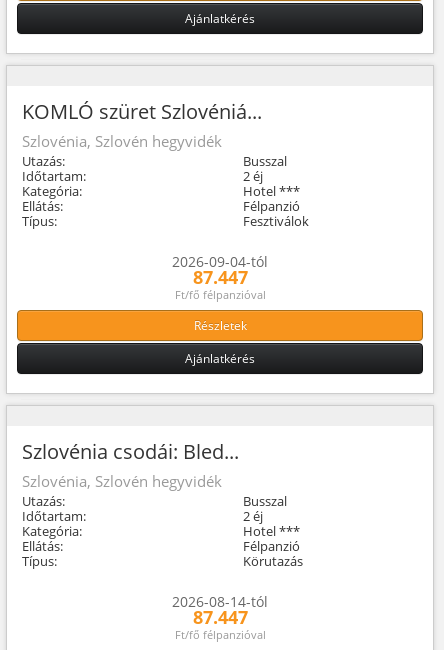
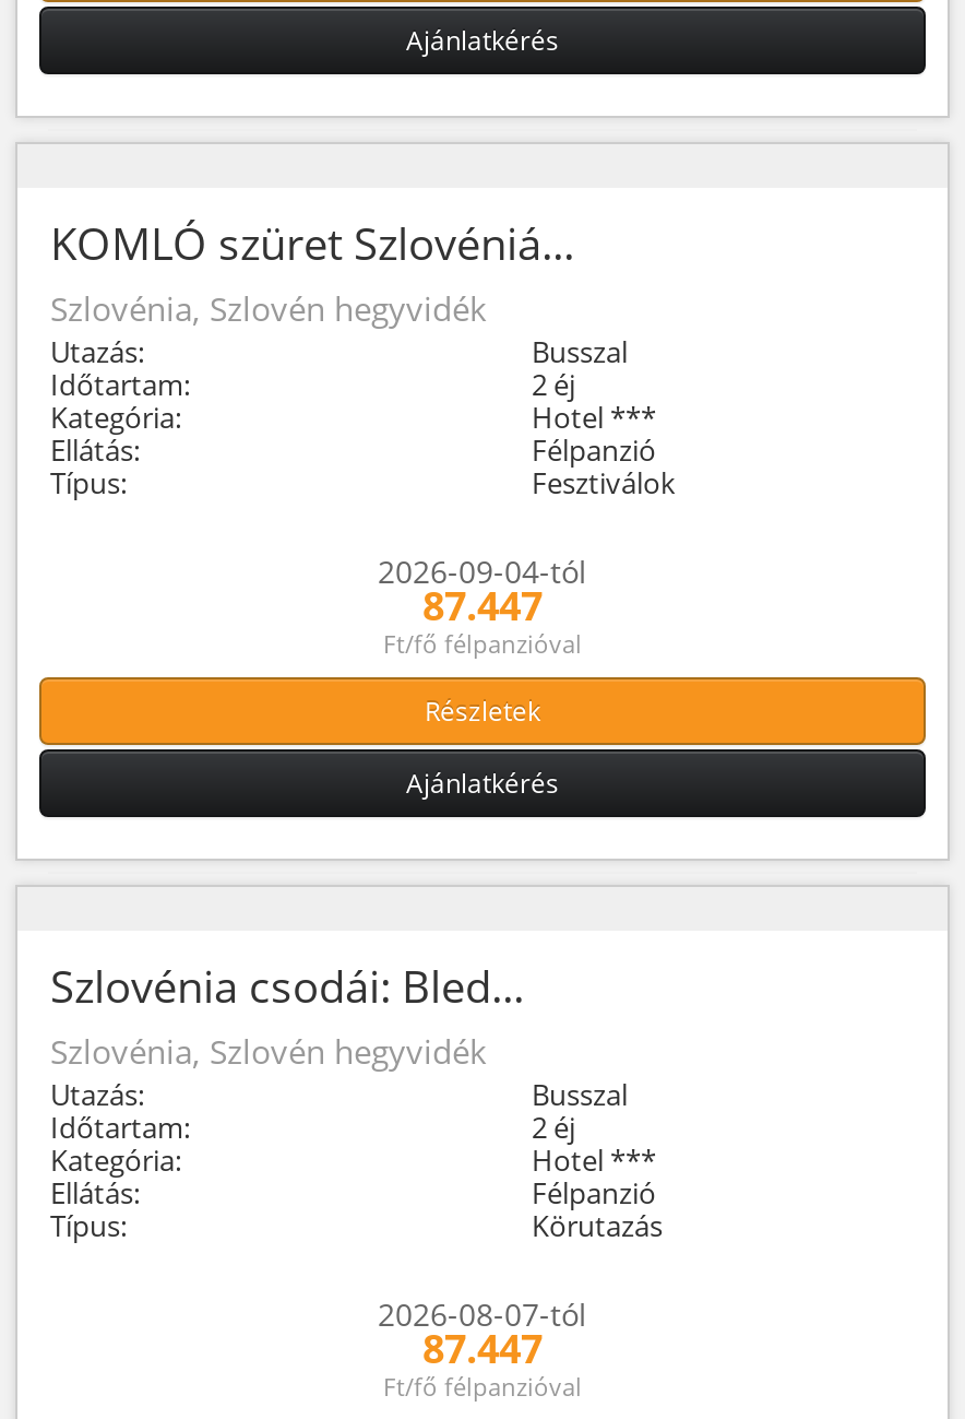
- 2026-08-14-tól
+ 2026-08-07-tól
